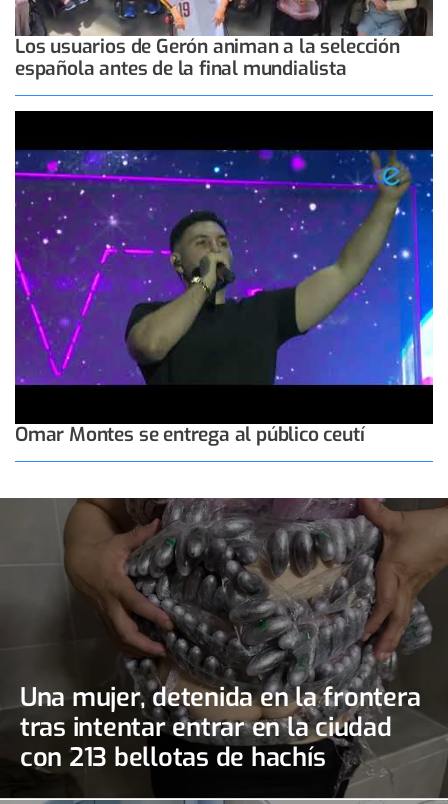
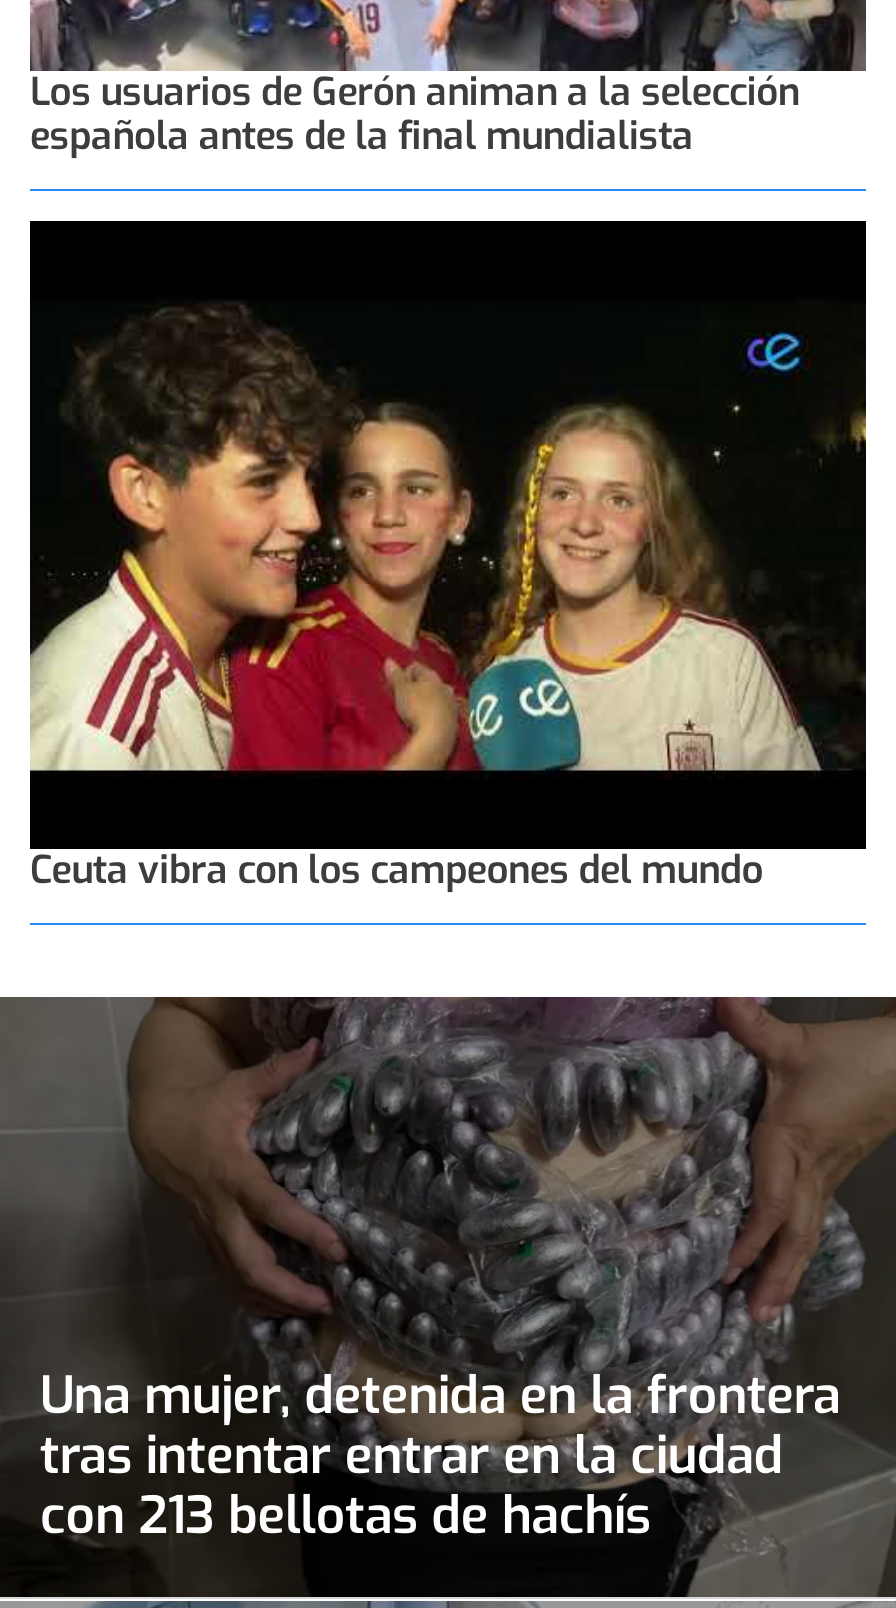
- [image]
- Omar Montes se entrega al público ceutí
+ [image]
+ Ceuta vibra con los campeones del mundo
